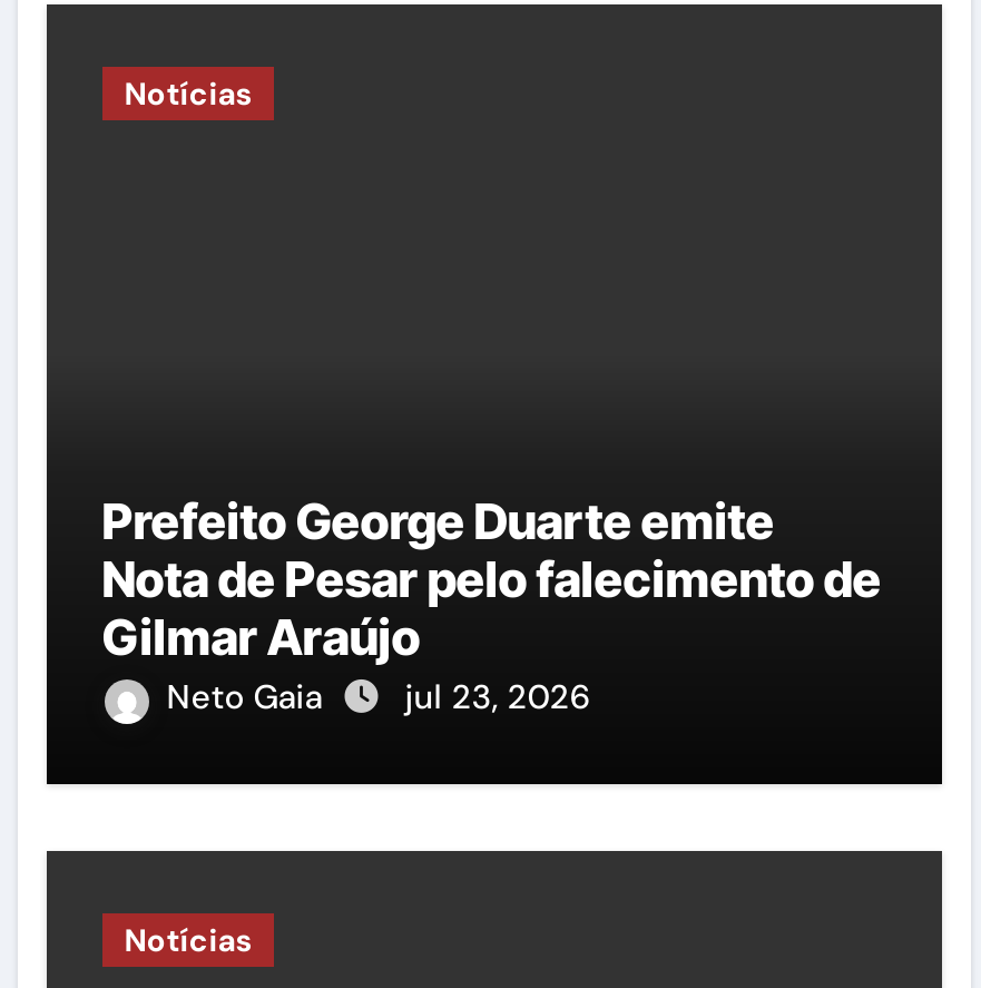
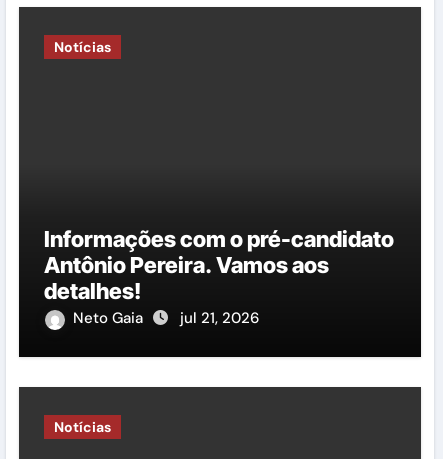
- Prefeito George Duarte emite
- Nota de Pesar pelo falecimento de
- Gilmar Araújo
+ Informações com o pré-candidato
+ Antônio Pereira. Vamos aos
+ detalhes!

- Neto Gaia jul 23, 2026
+ Neto Gaia jul 21, 2026
